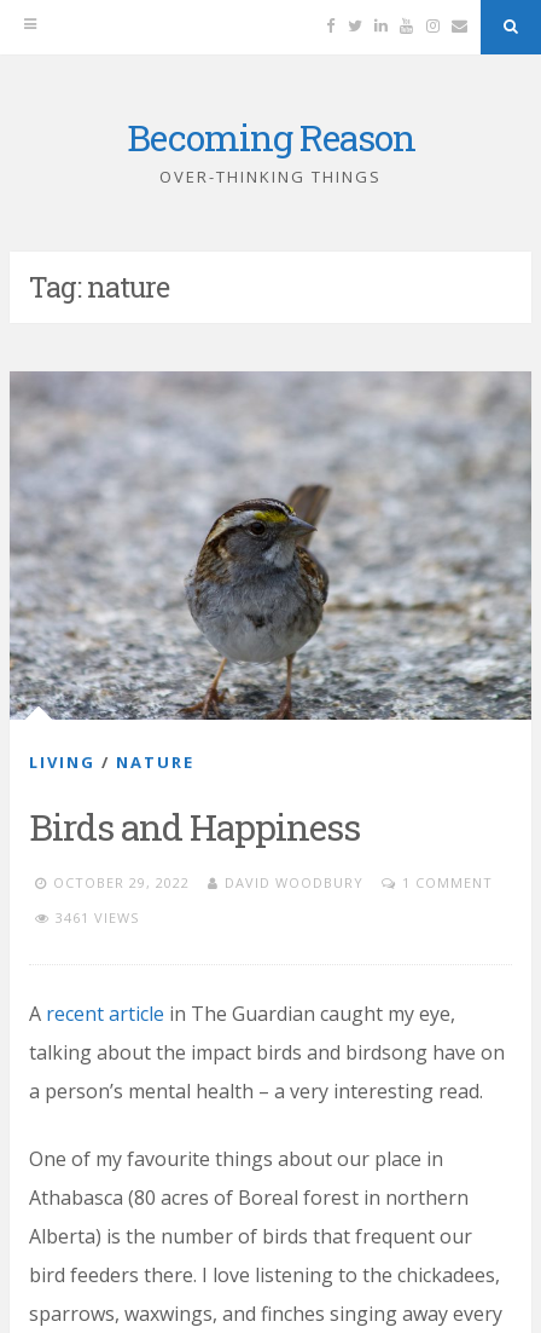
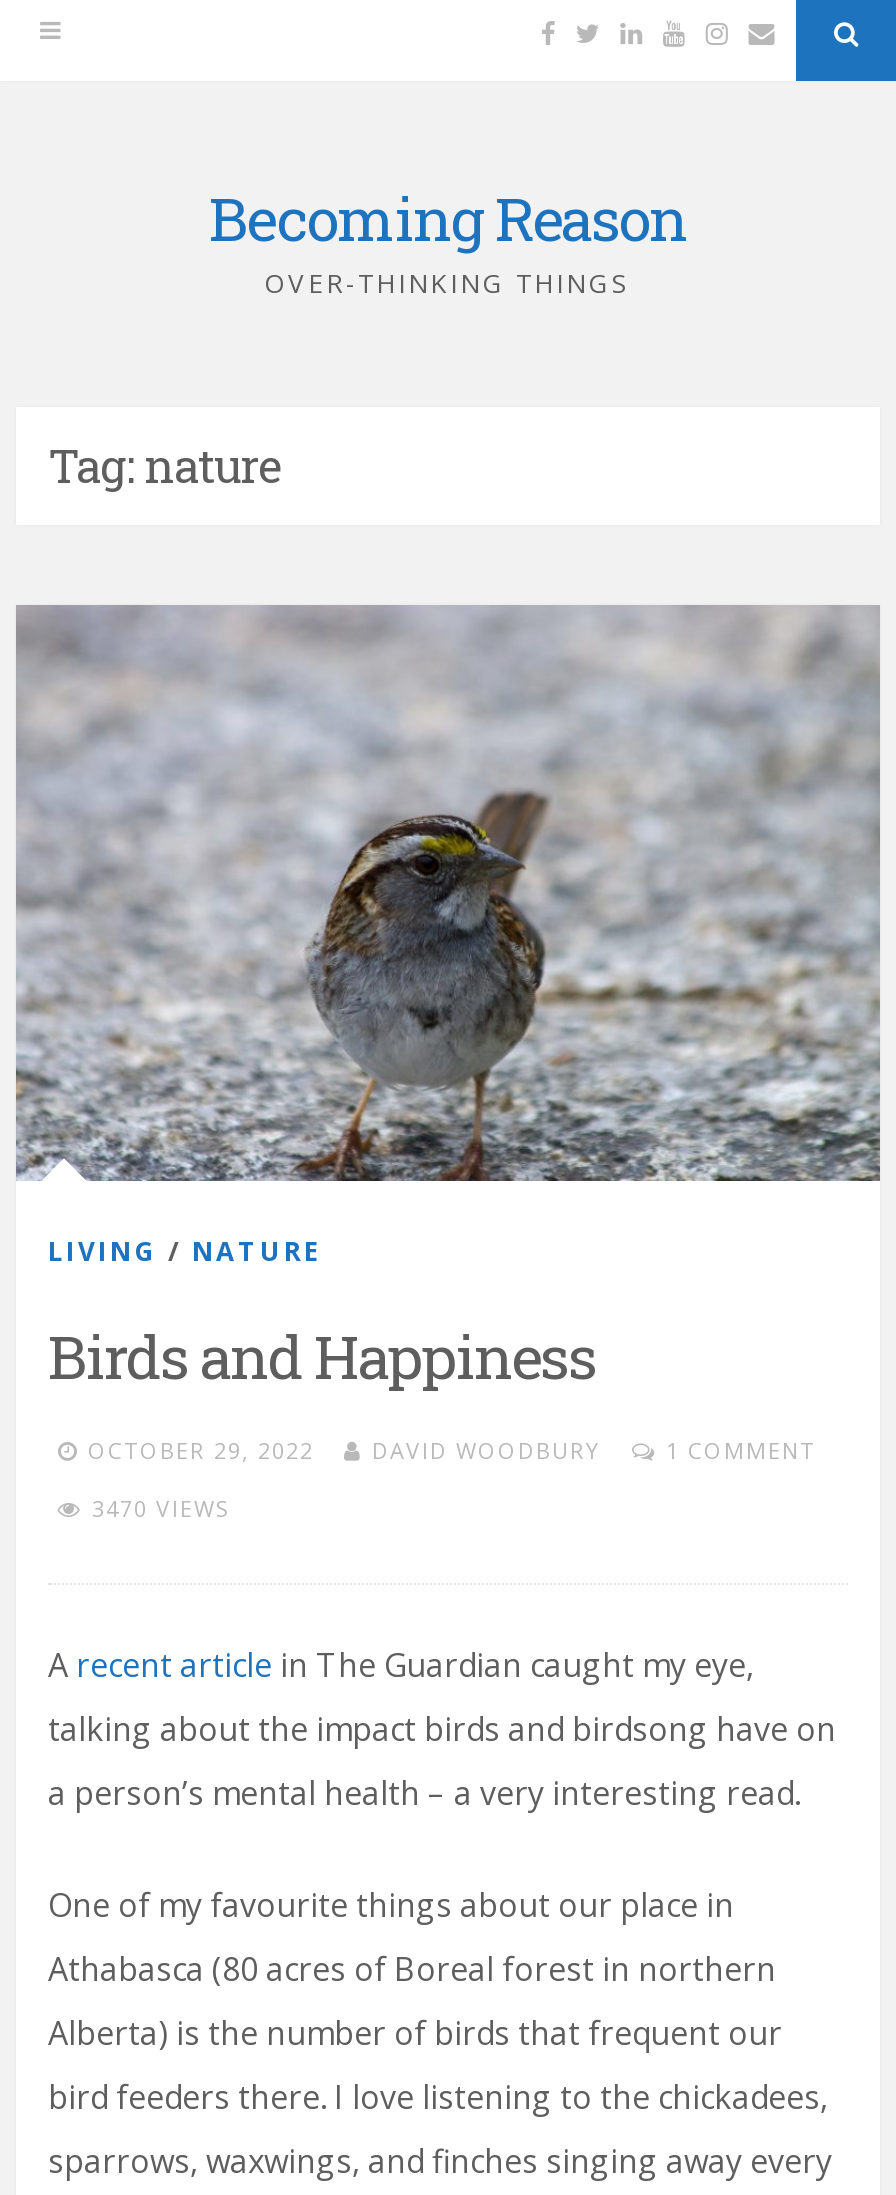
- 3461 VIEWS
+ 3470 VIEWS
